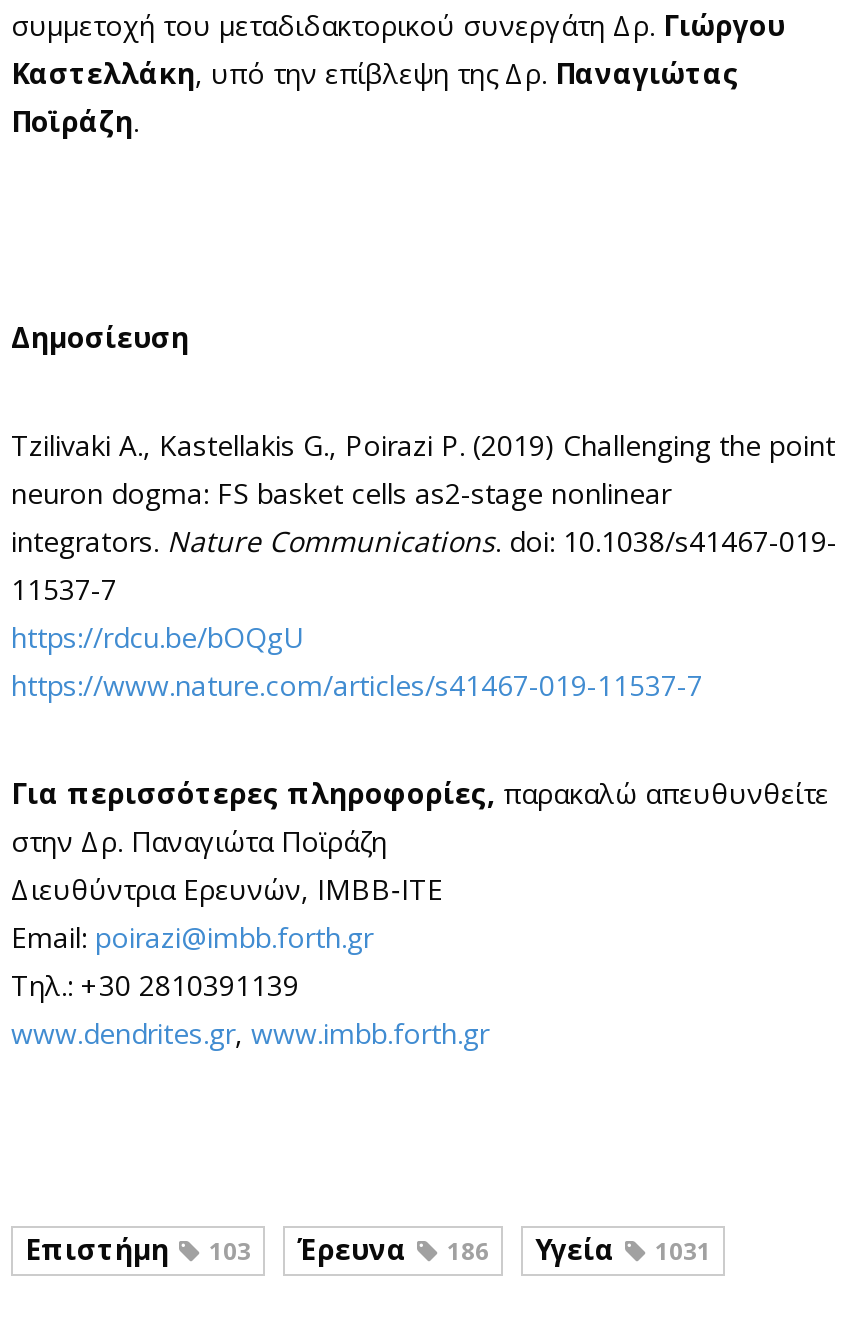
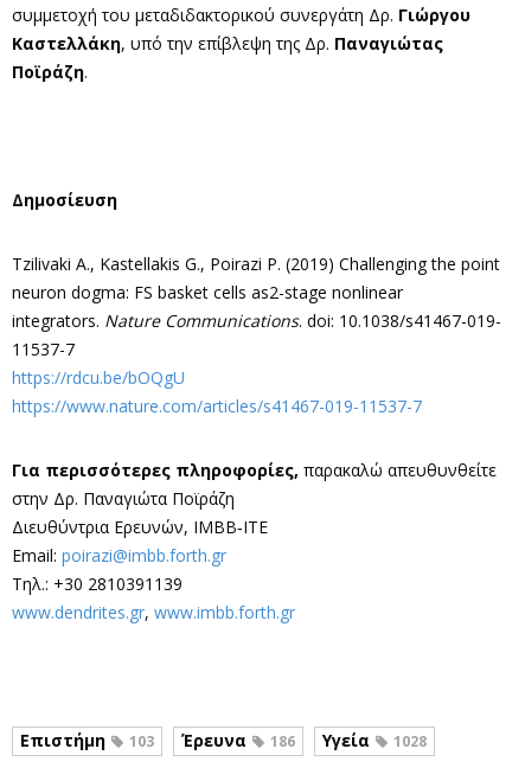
- Επιστήμη 103 Έρευνα 186 Υγεία 1031
+ Επιστήμη 103 Έρευνα 186 Υγεία 1028
